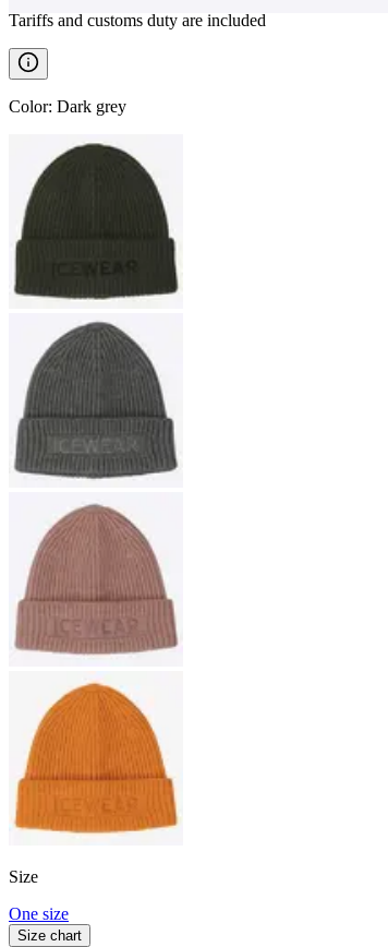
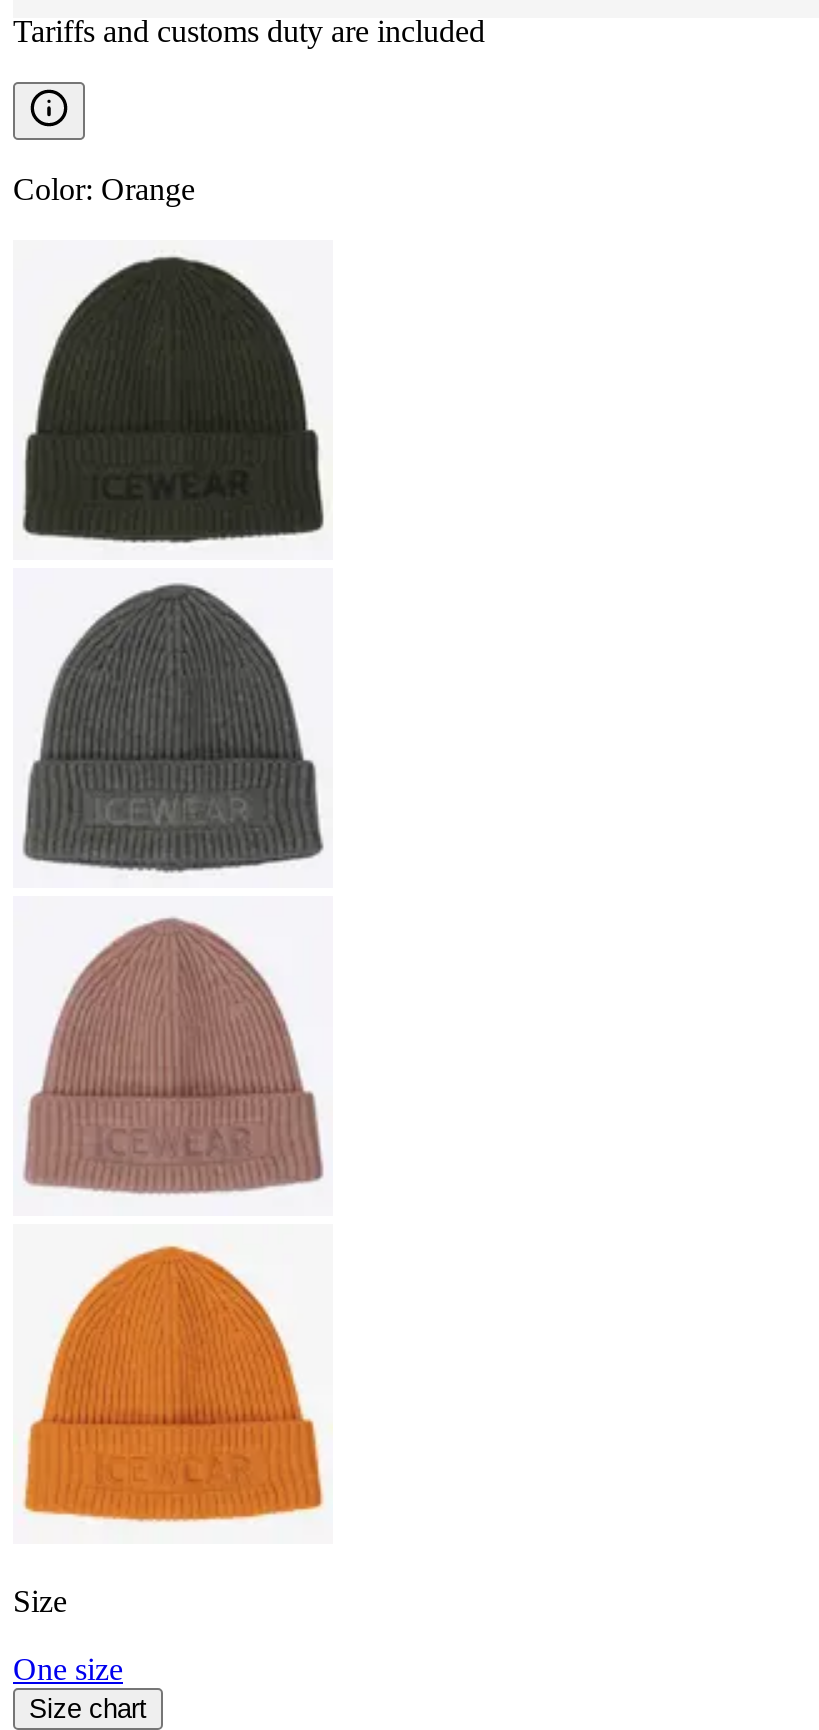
- Color: Dark grey
+ Color: Orange
